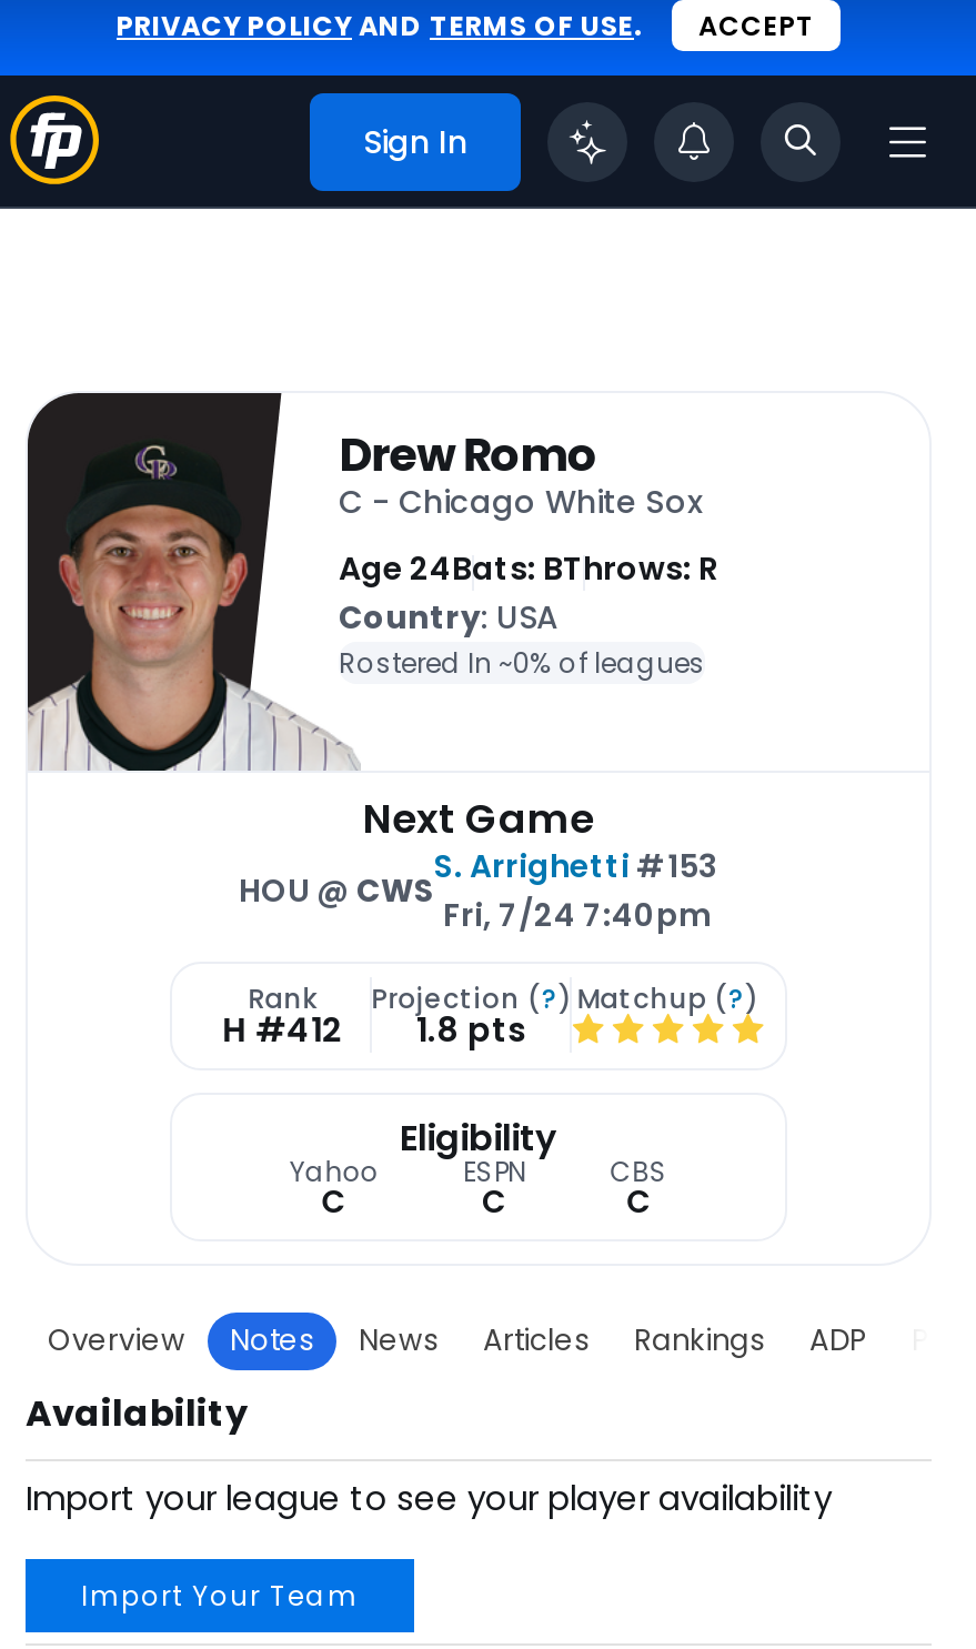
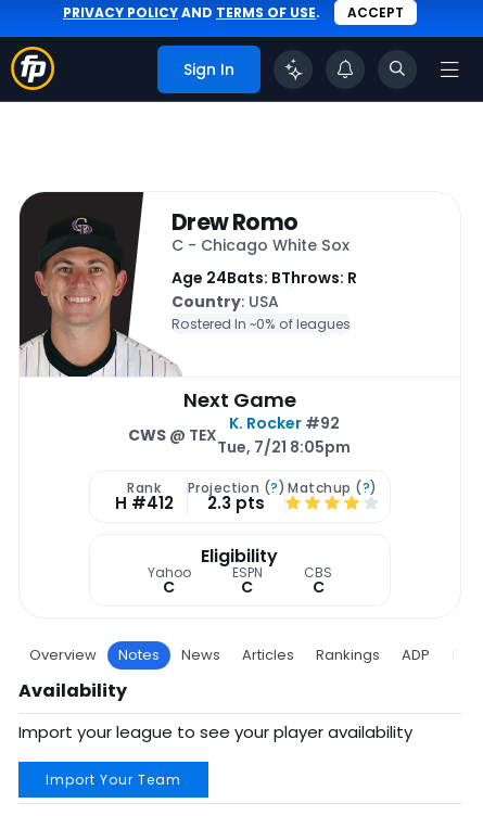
- S. Arrighetti #153
- Fri, 7/24 7:40pm
+ K. Rocker #92
+ Tue, 7/21 8:05pm

- HOU @ CWS
+ CWS @ TEX

- H #412 1.8 pts
+ H #412 2.3 pts
